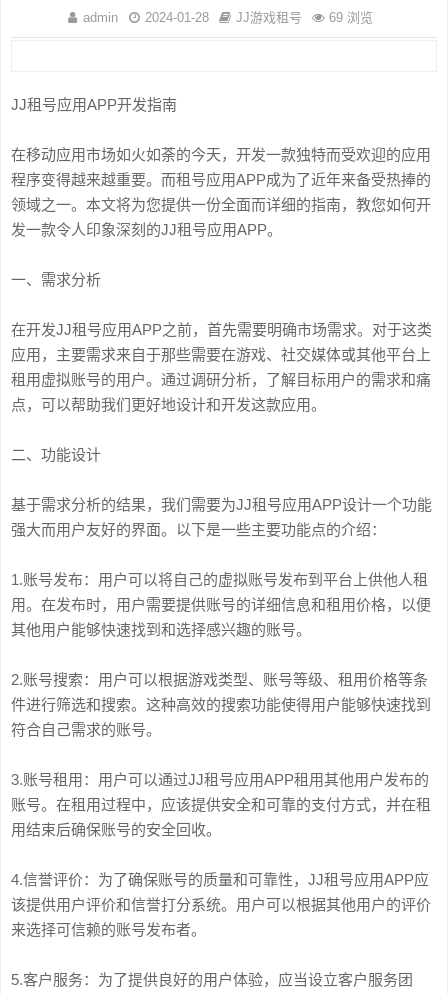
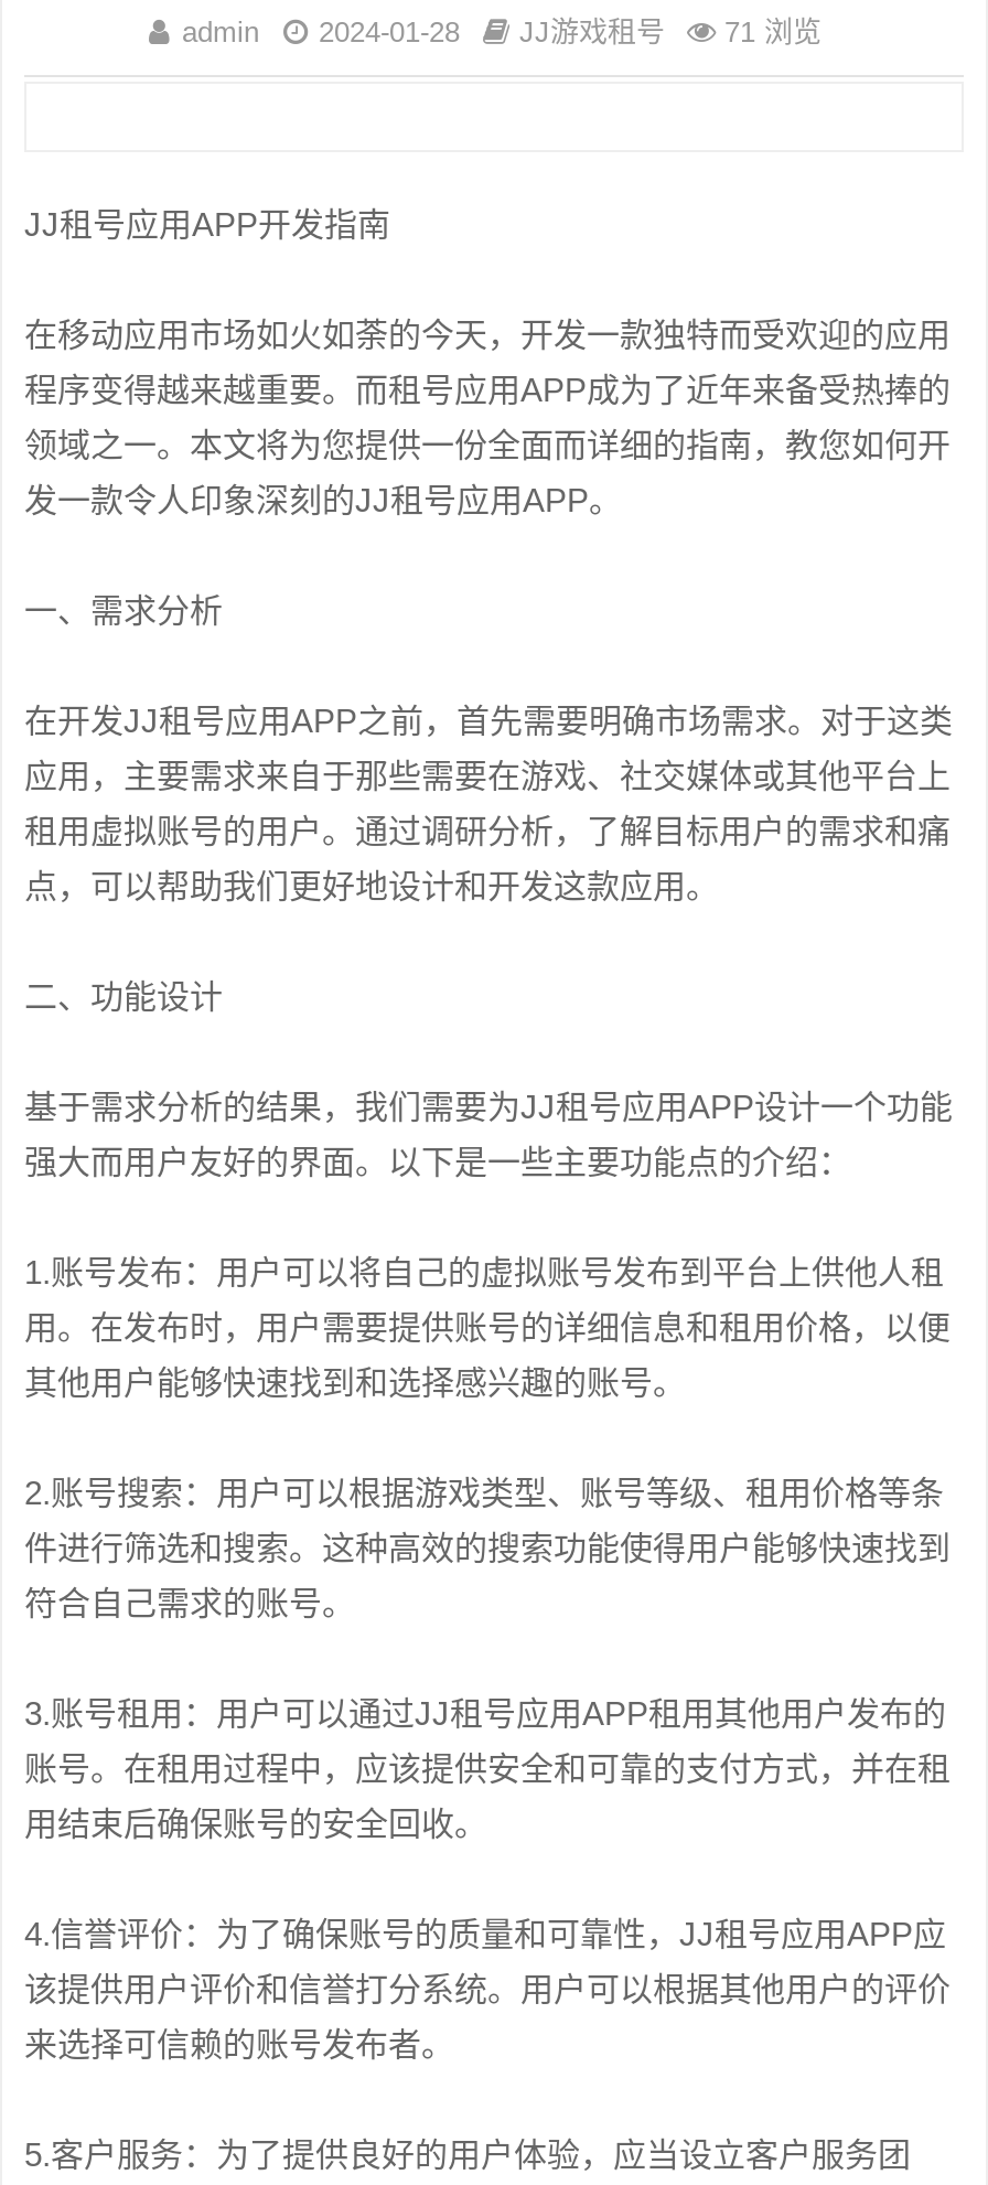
- admin 2024-01-28 JJ游戏租号 69 浏览
+ admin 2024-01-28 JJ游戏租号 71 浏览
